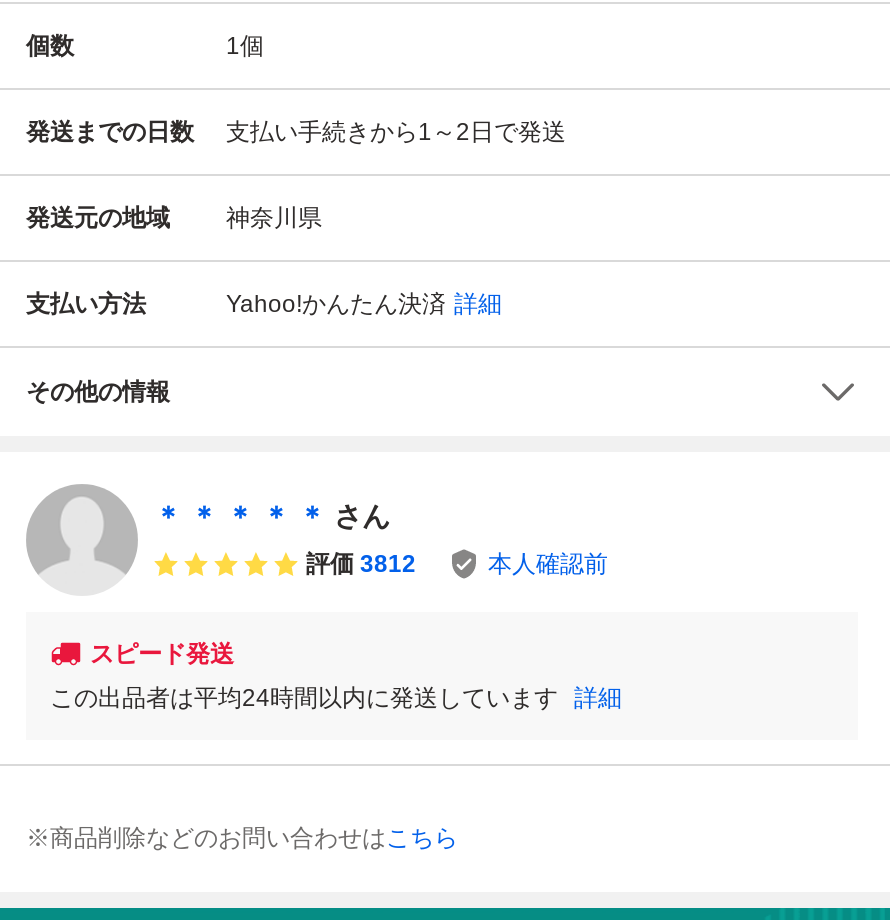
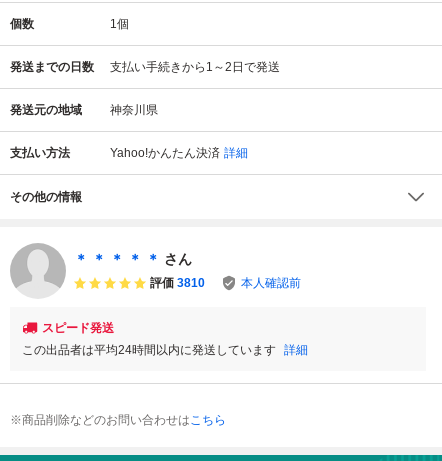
- 評価 3812
+ 評価 3810
